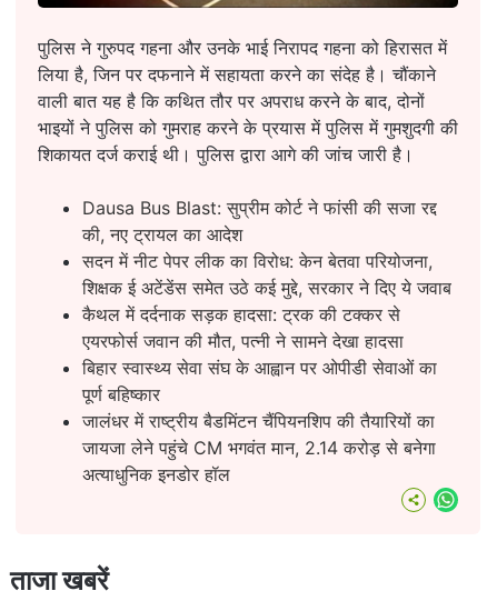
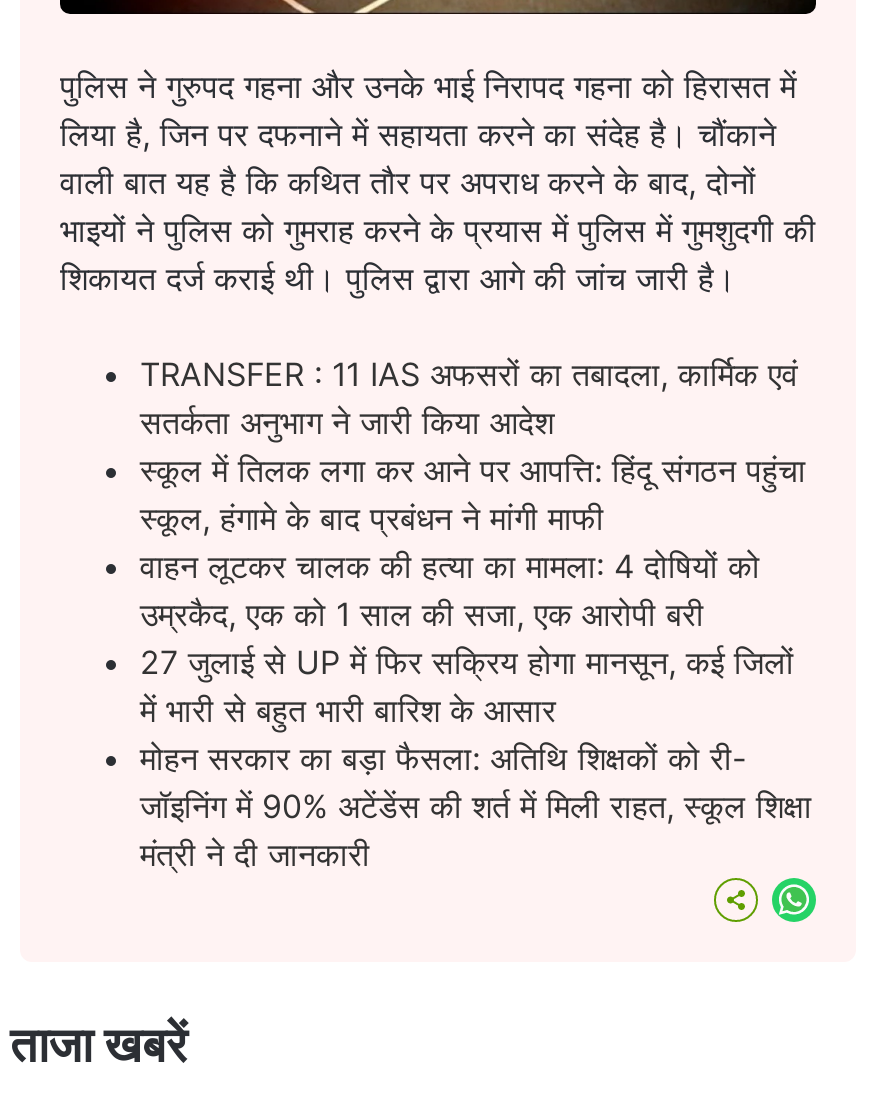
- Dausa Bus Blast: सुप्रीम कोर्ट ने फांसी की सजा रद्द
- की, नए ट्रायल का आदेश
- सदन में नीट पेपर लीक का विरोध: केन बेतवा परियोजना,
- शिक्षक ई अटेंडेंस समेत उठे कई मुद्दे, सरकार ने दिए ये जवाब
- कैथल में दर्दनाक सड़क हादसा: ट्रक की टक्कर से
- एयरफोर्स जवान की मौत, पत्नी ने सामने देखा हादसा
- बिहार स्वास्थ्य सेवा संघ के आह्वान पर ओपीडी सेवाओं का
- पूर्ण बहिष्कार
- जालंधर में राष्ट्रीय बैडमिंटन चैंपियनशिप की तैयारियों का
- जायजा लेने पहुंचे CM भगवंत मान, 2.14 करोड़ से बनेगा
- अत्याधुनिक इनडोर हॉल
+ TRANSFER : 11 IAS अफसरों का तबादला, कार्मिक एवं
+ सतर्कता अनुभाग ने जारी किया आदेश
+ स्कूल में तिलक लगा कर आने पर आपत्ति: हिंदू संगठन पहुंचा
+ स्कूल, हंगामे के बाद प्रबंधन ने मांगी माफी
+ वाहन लूटकर चालक की हत्या का मामला: 4 दोषियों को
+ उम्रकैद, एक को 1 साल की सजा, एक आरोपी बरी
+ 27 जुलाई से UP में फिर सक्रिय होगा मानसून, कई जिलों
+ में भारी से बहुत भारी बारिश के आसार
+ मोहन सरकार का बड़ा फैसला: अतिथि शिक्षकों को री-
+ जॉइनिंग में 90% अटेंडेंस की शर्त में मिली राहत, स्कूल शिक्षा
+ मंत्री ने दी जानकारी
